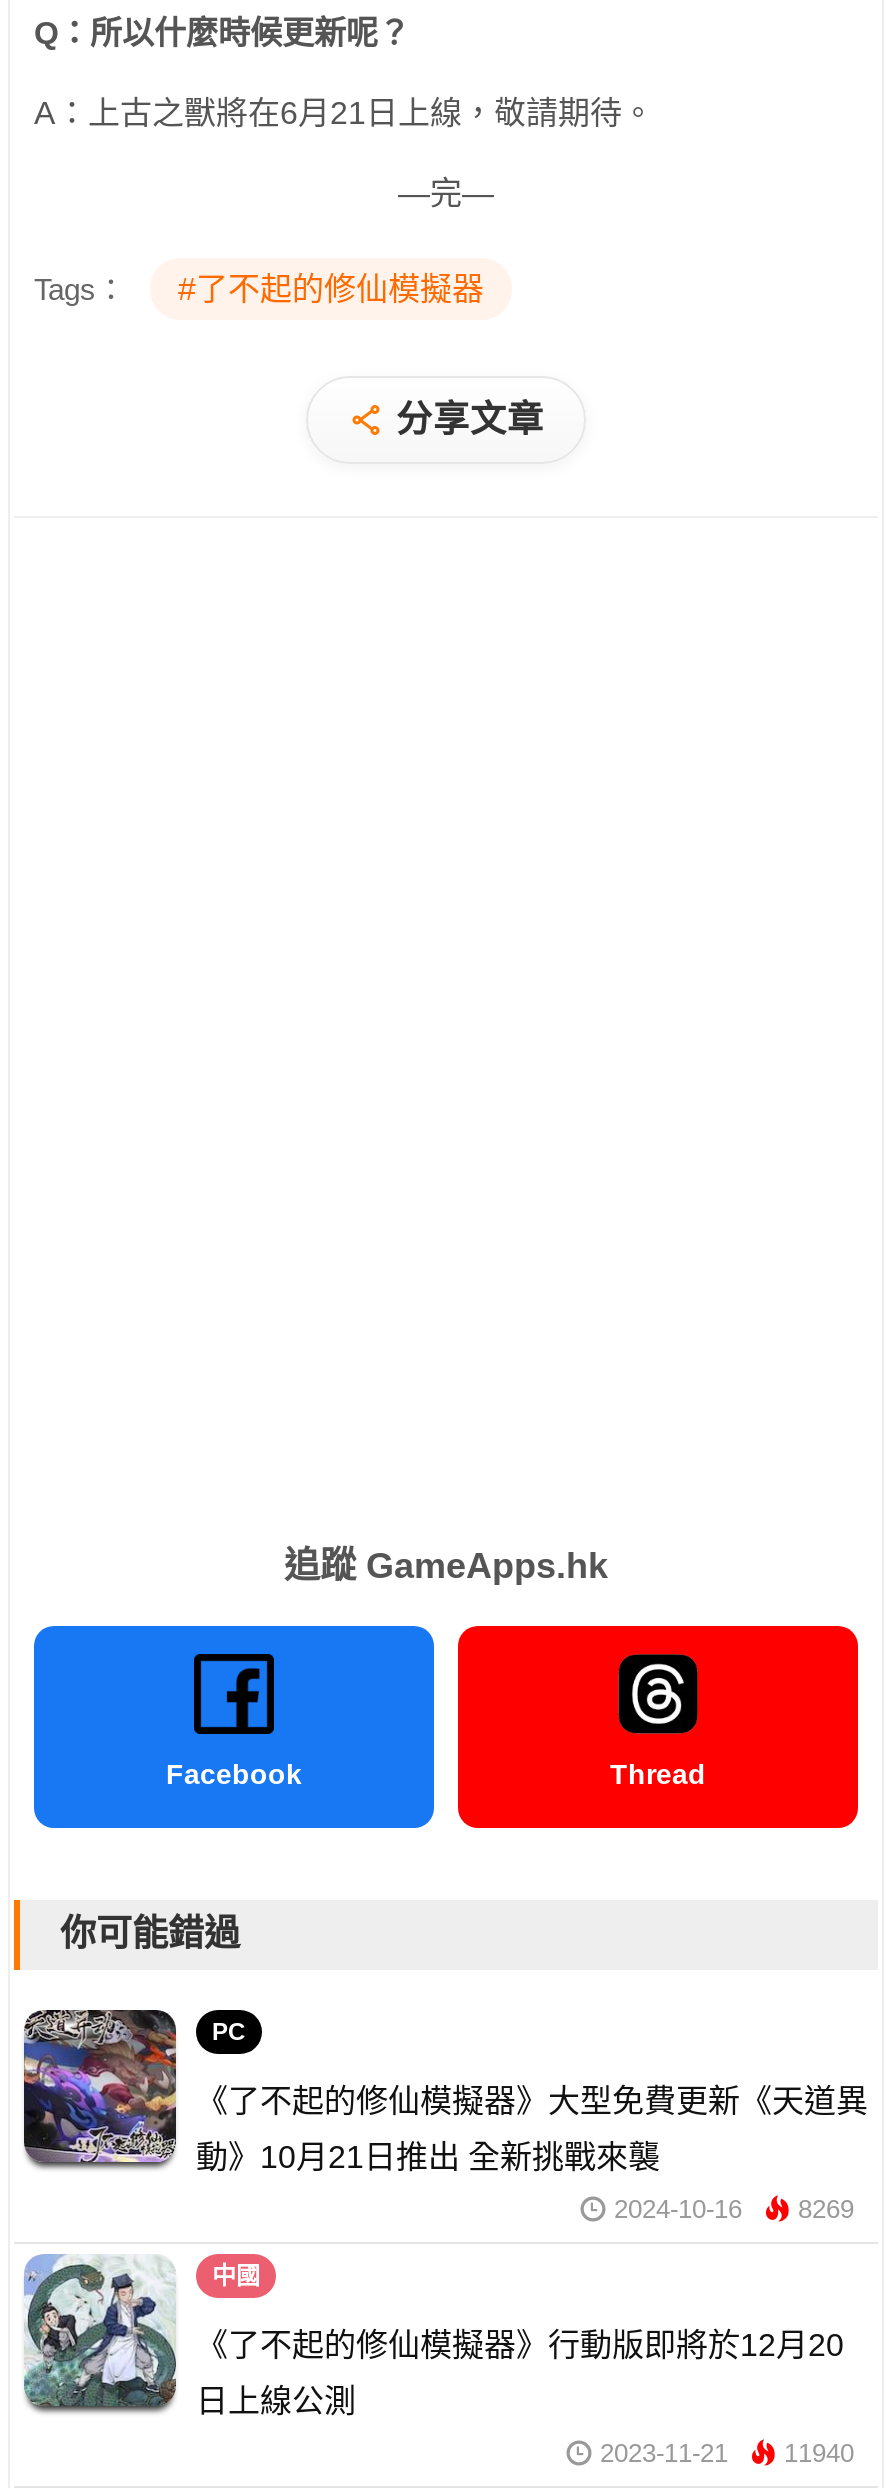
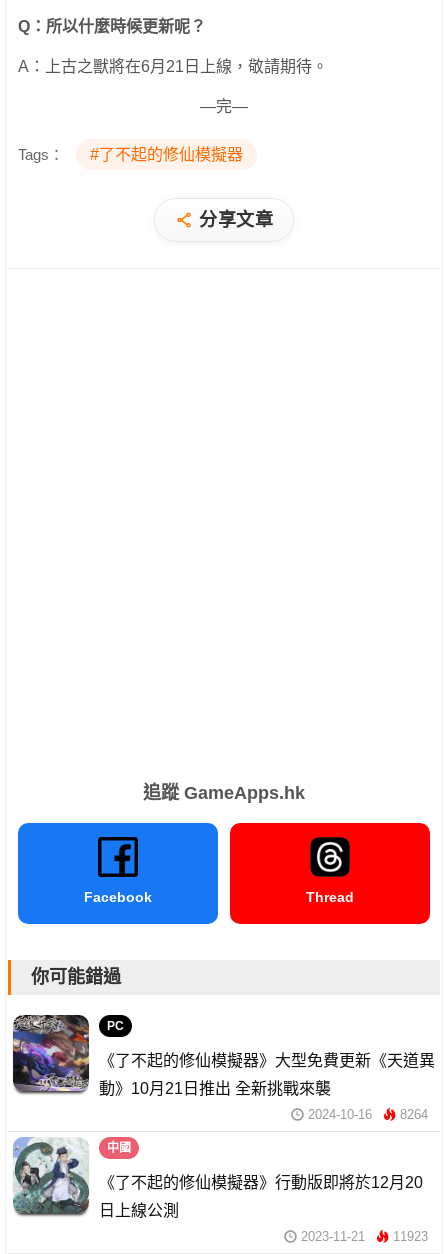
- 2024-10-16 8269
+ 2024-10-16 8264

- 2023-11-21 11940
+ 2023-11-21 11923
